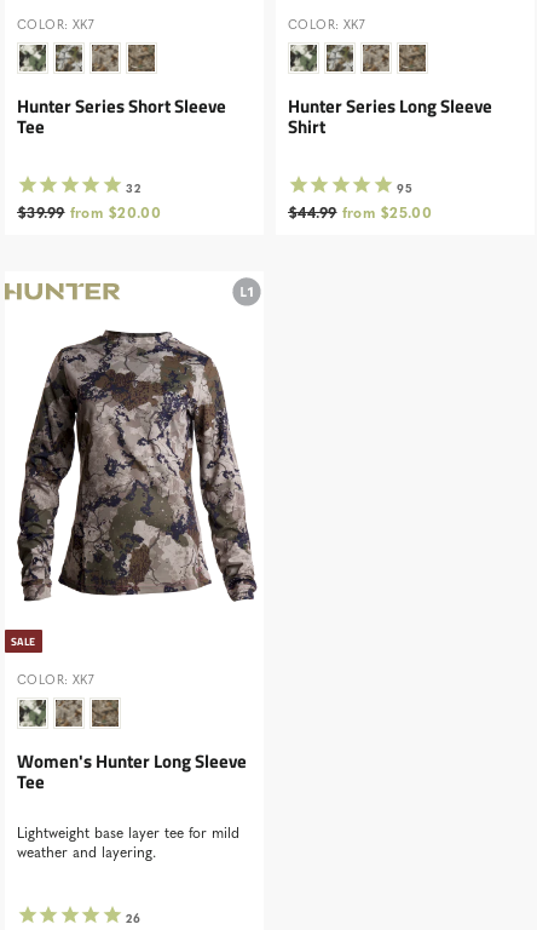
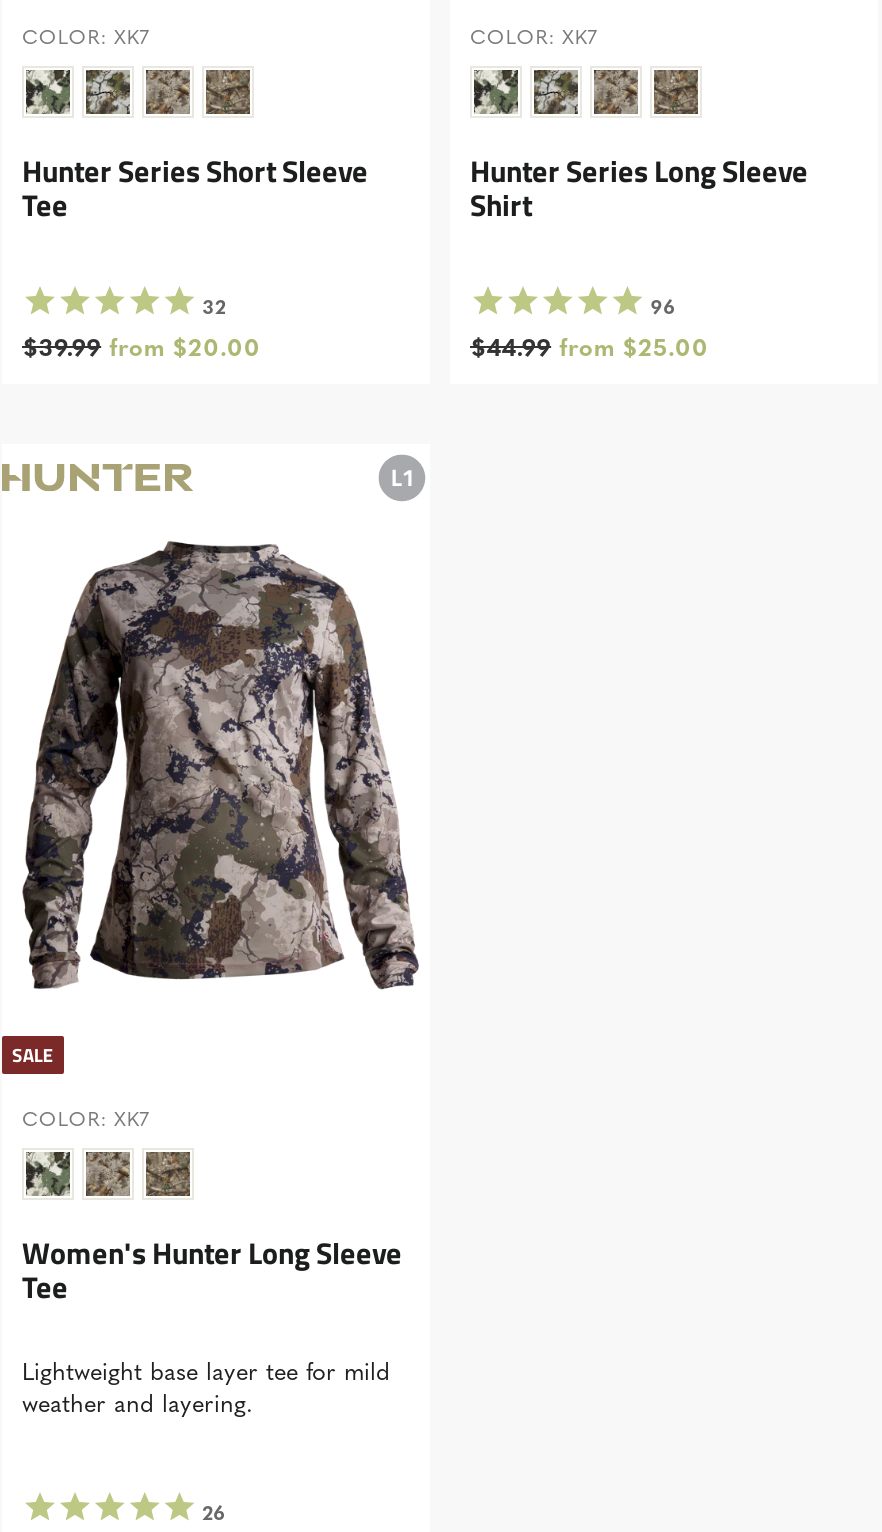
- 95
+ 96
